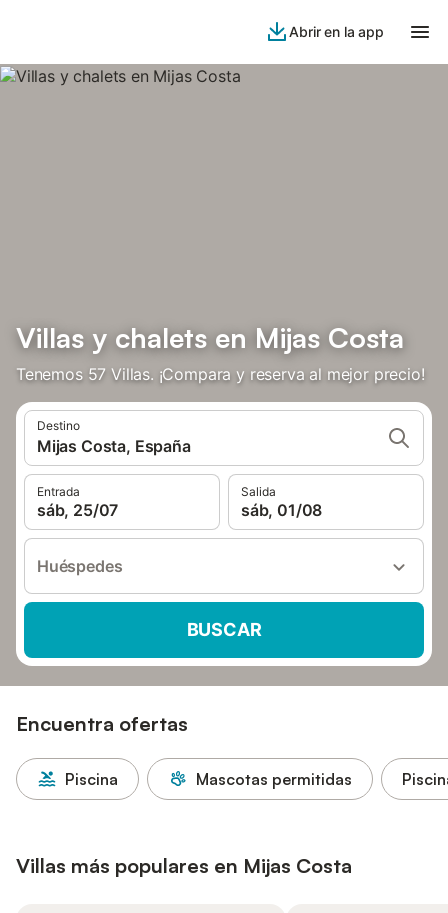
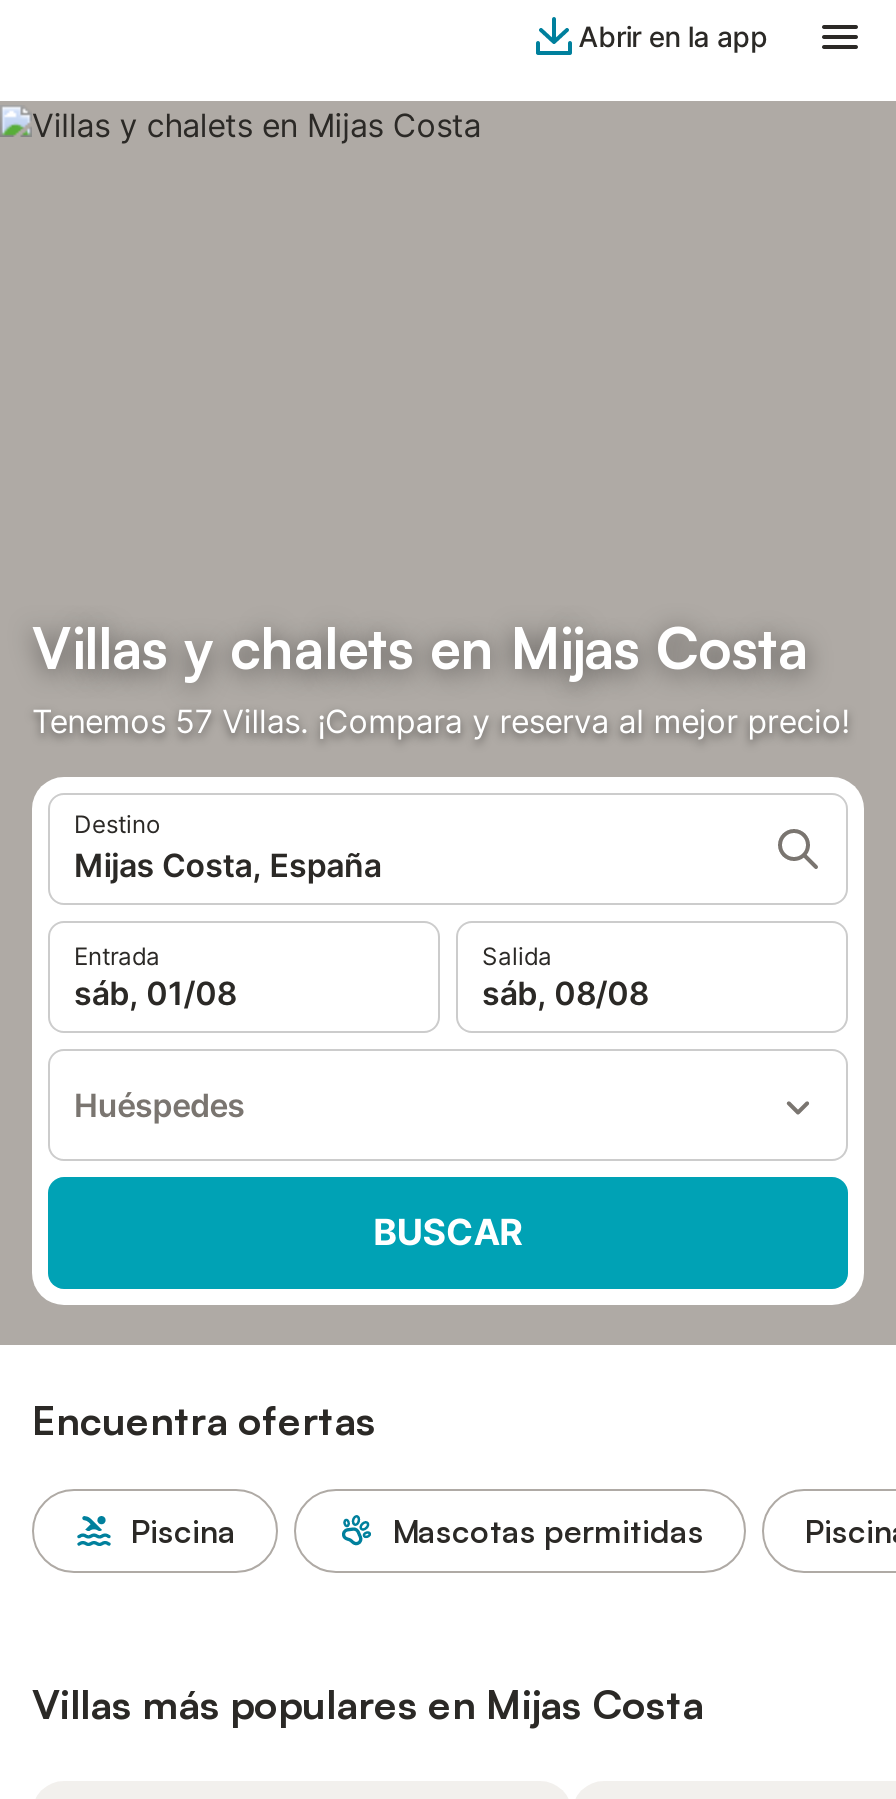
- sáb, 25/07
+ sáb, 01/08

- sáb, 01/08
+ sáb, 08/08
